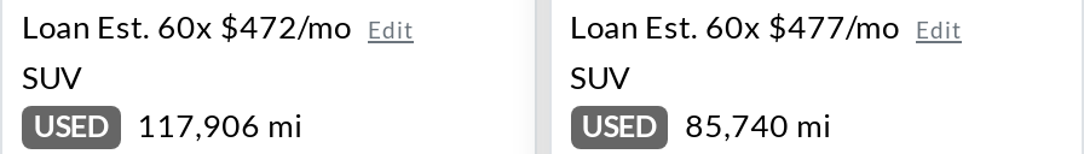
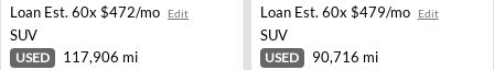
- Loan Est. 60x $477/mo Edit
+ Loan Est. 60x $479/mo Edit

- USED 85,740 mi
+ USED 90,716 mi
